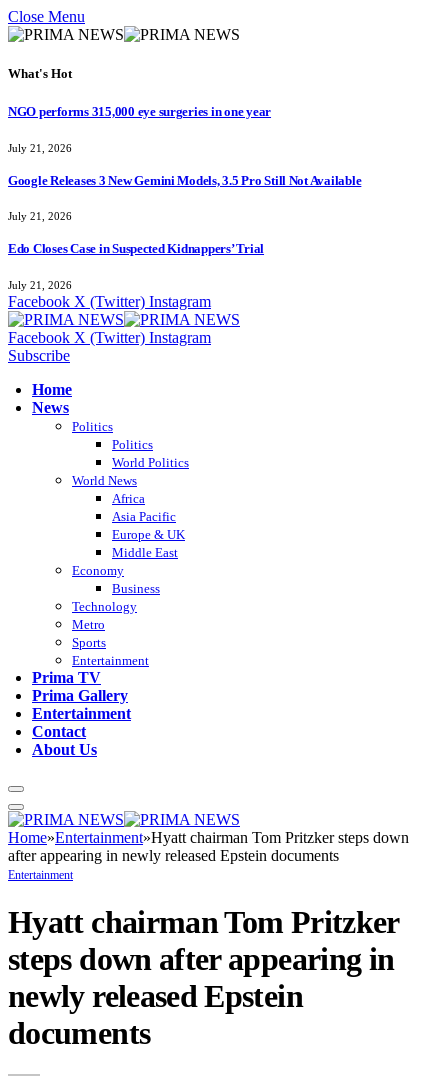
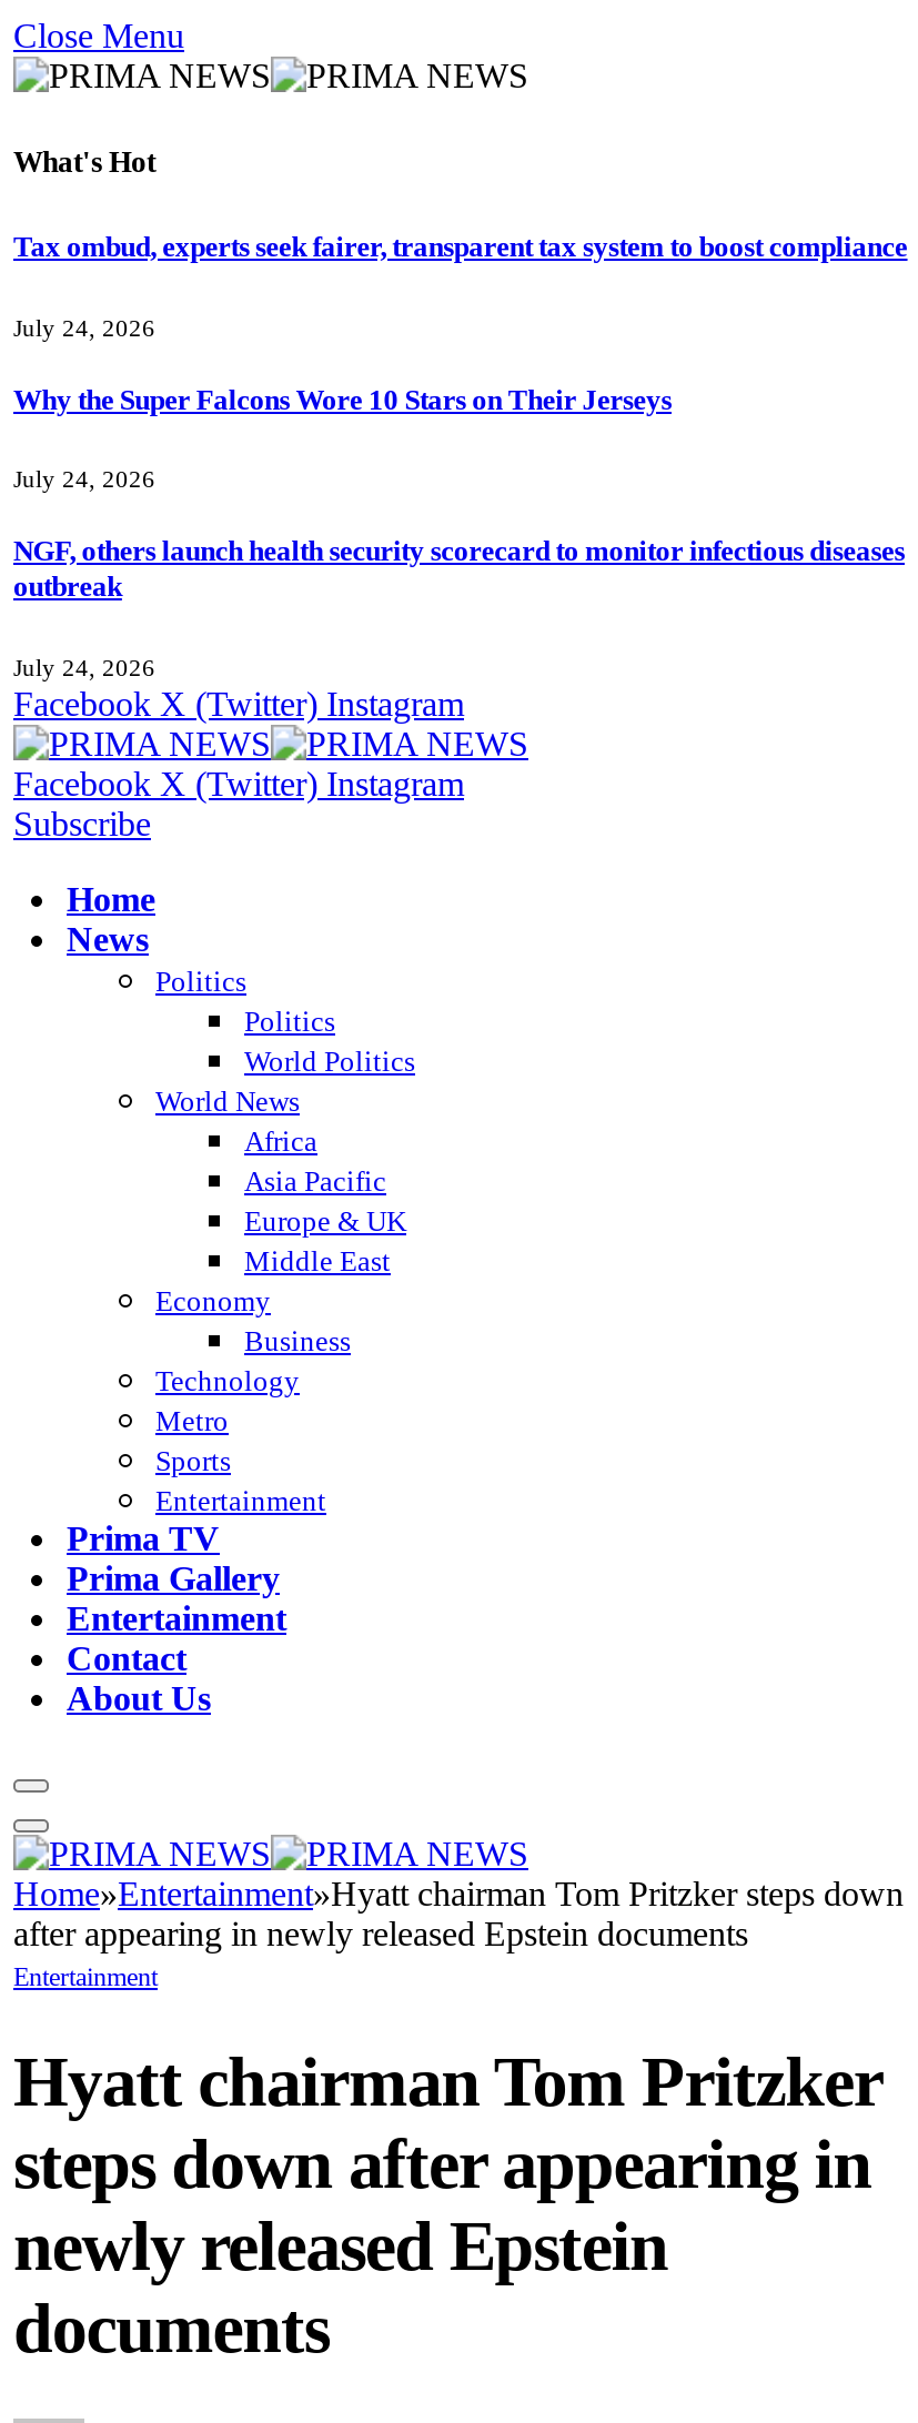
- NGO performs 315,000 eye surgeries in one year
+ Tax ombud, experts seek fairer, transparent tax system to boost compliance

- July 21, 2026
+ July 24, 2026

- Google Releases 3 New Gemini Models, 3.5 Pro Still Not Available
+ Why the Super Falcons Wore 10 Stars on Their Jerseys

- July 21, 2026
+ July 24, 2026

- Edo Closes Case in Suspected Kidnappers’ Trial
+ NGF, others launch health security scorecard to monitor infectious diseases
+ outbreak

- July 21, 2026
+ July 24, 2026
